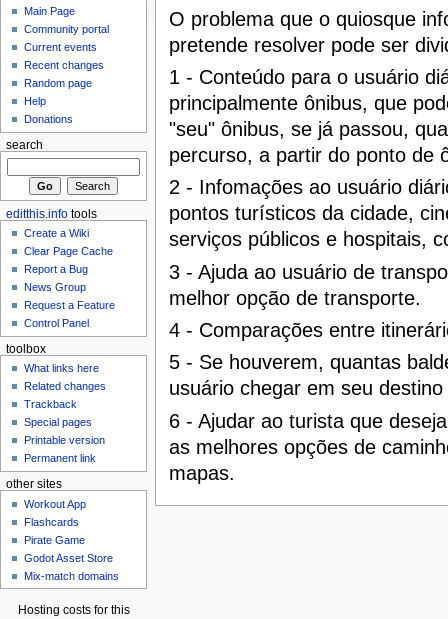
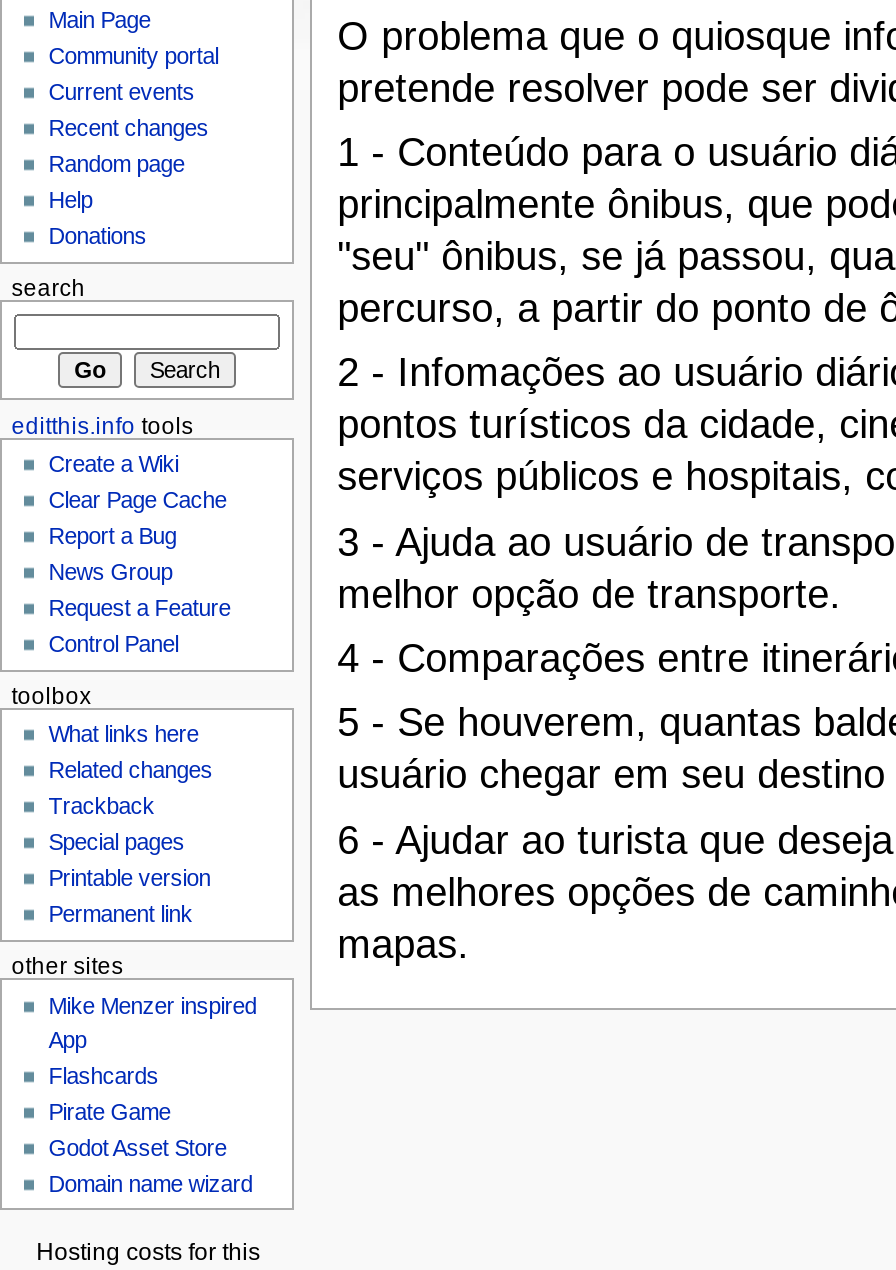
- Workout App
+ Mike Menzer inspired
+ App

- Mix-match domains
+ Domain name wizard
